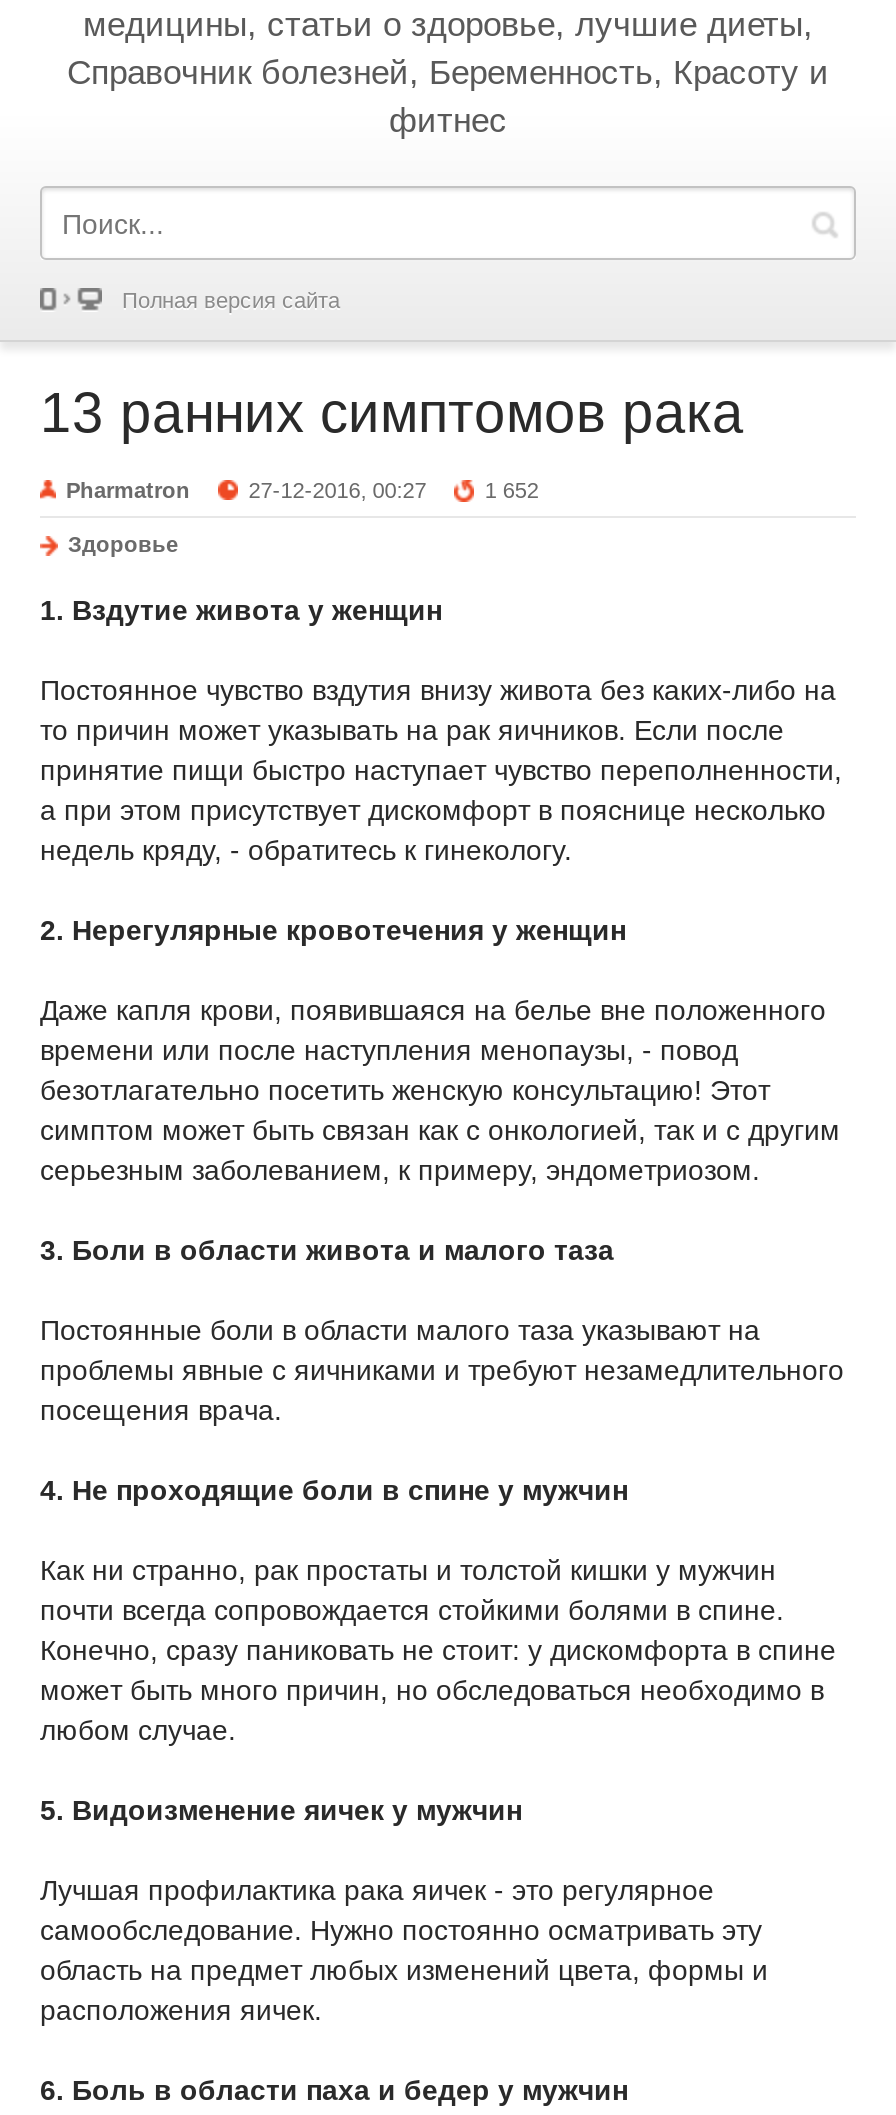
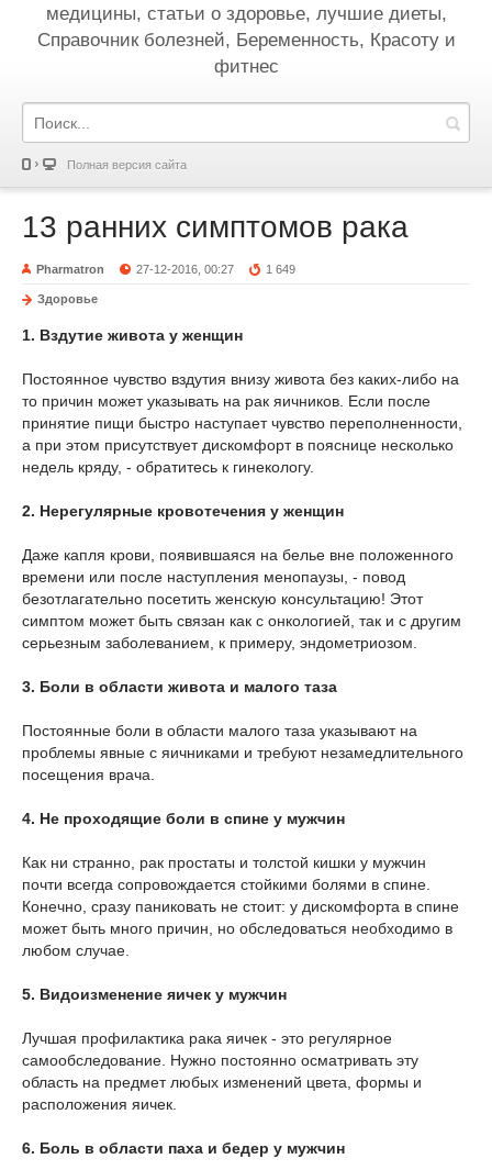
- 1 652
+ 1 649
